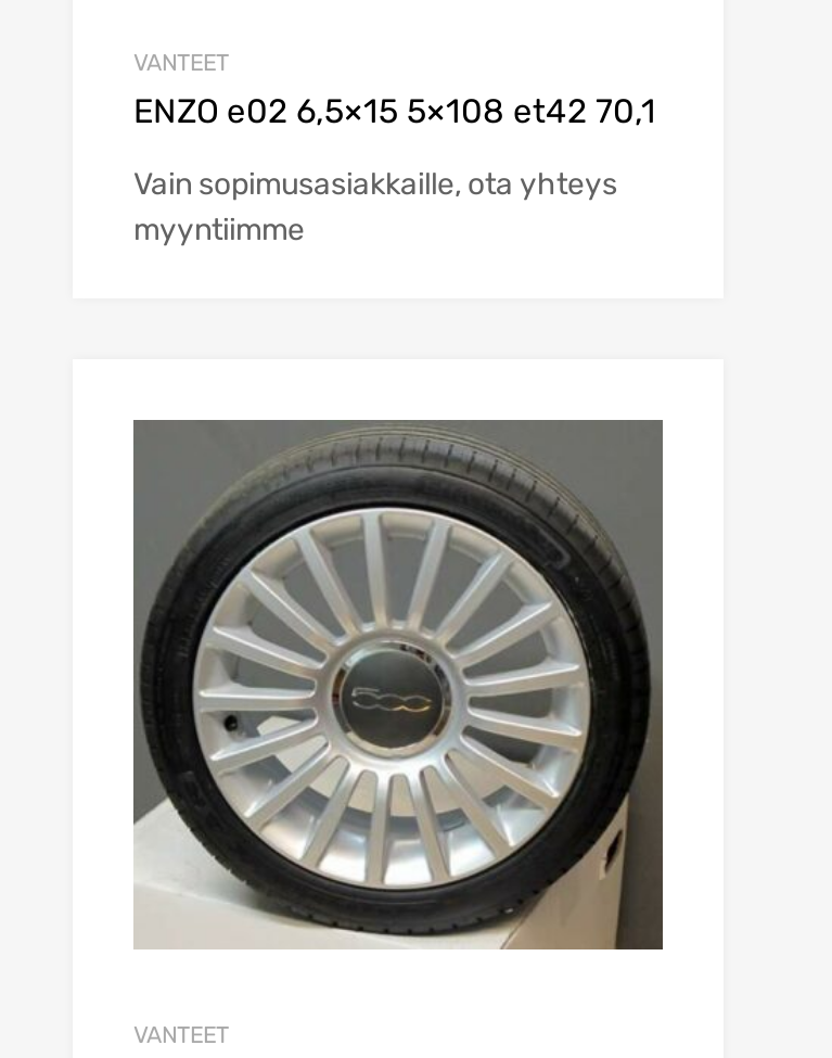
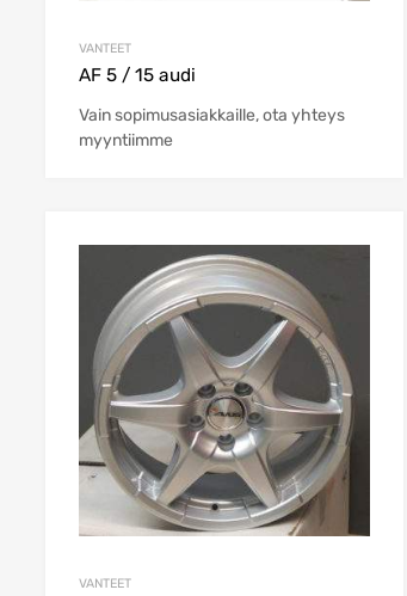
- ENZO e02 6,5×15 5×108 et42 70,1
+ AF 5 / 15 audi

- [image]
+ [image]
